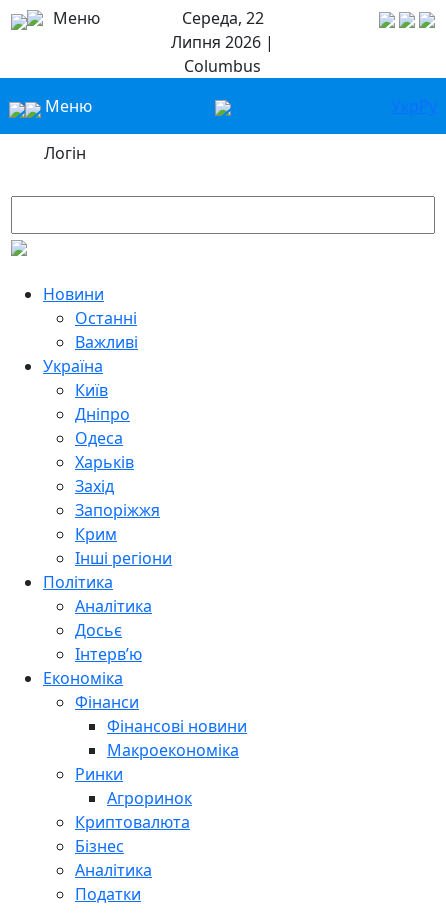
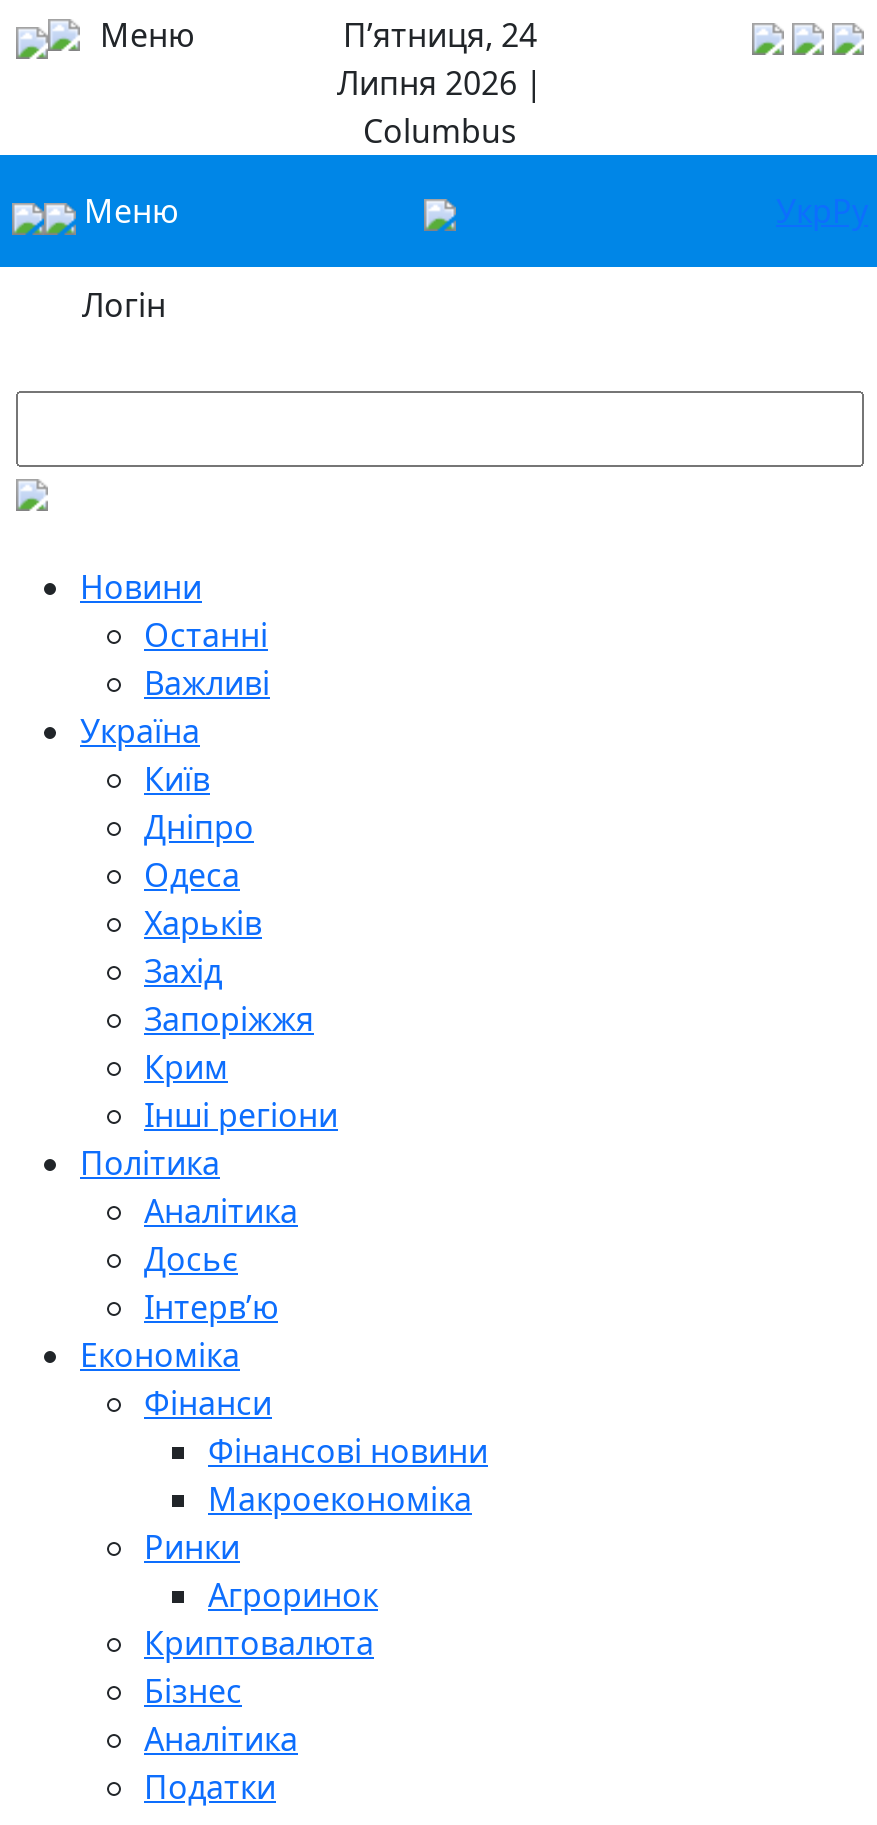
- Середа, 22
+ П’ятниця, 24
